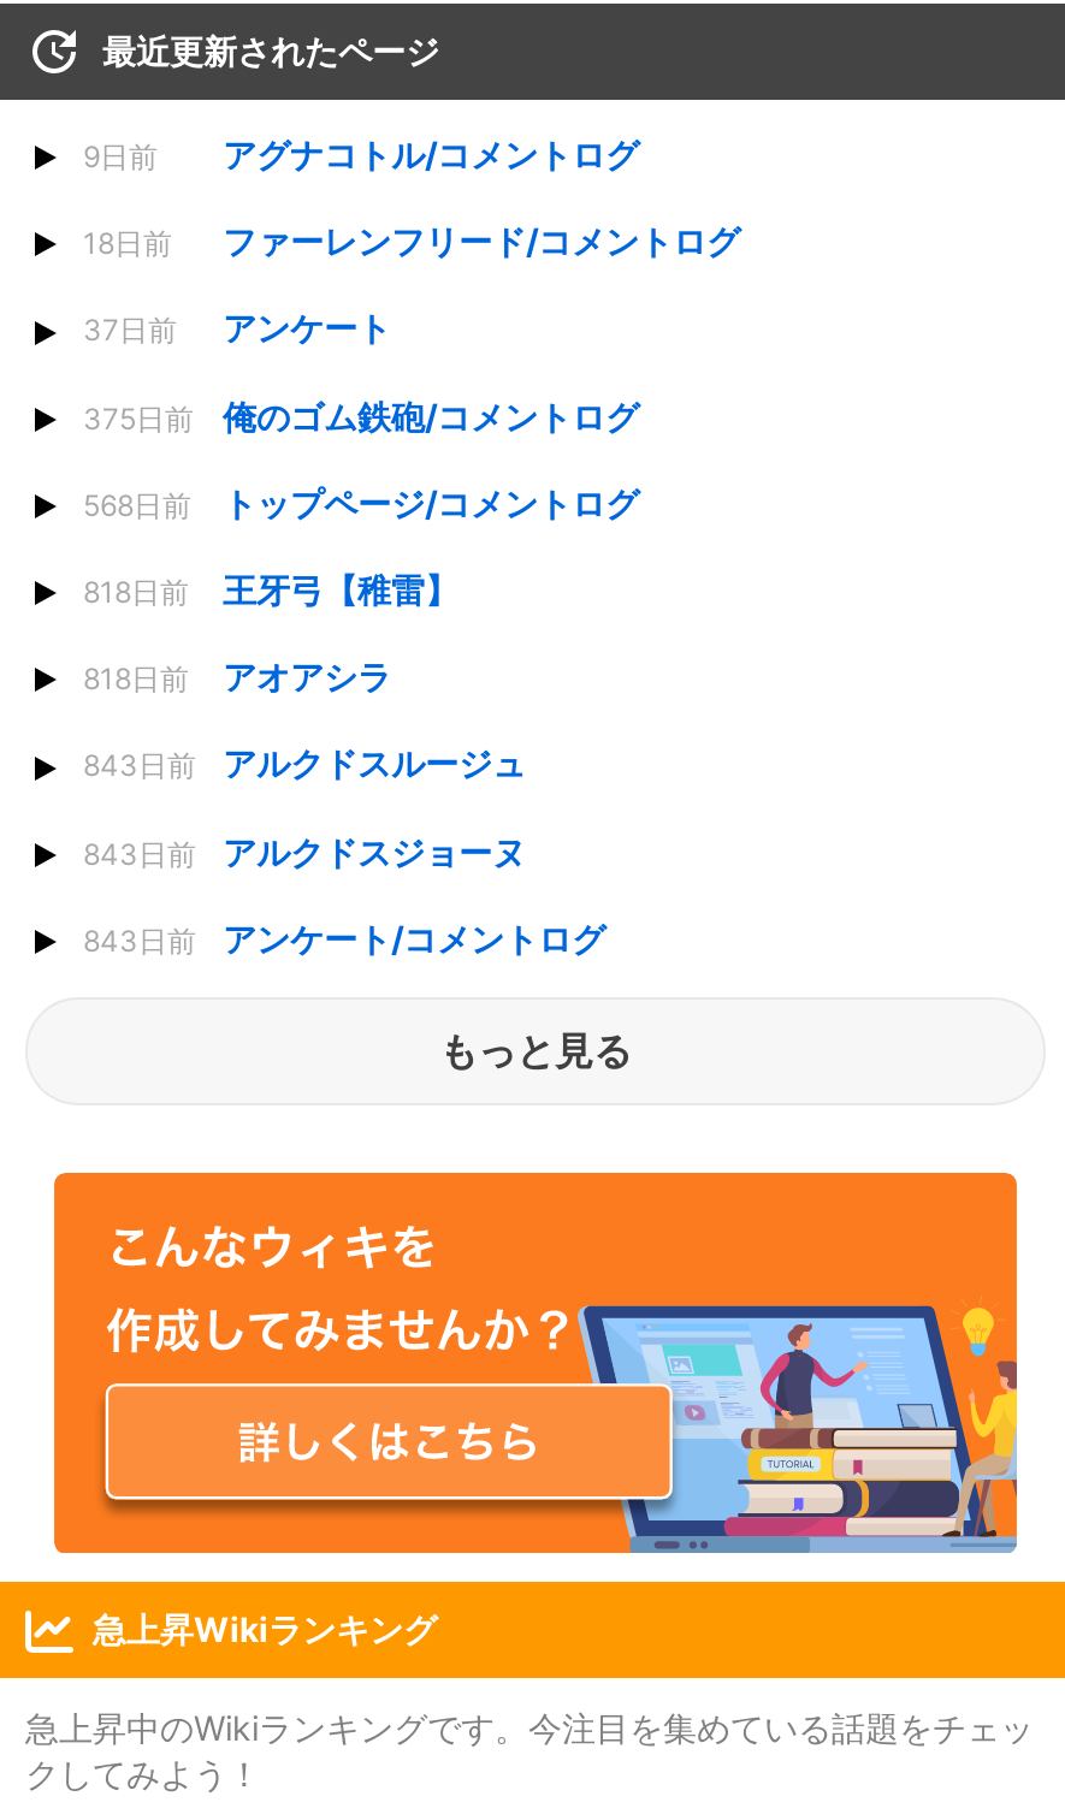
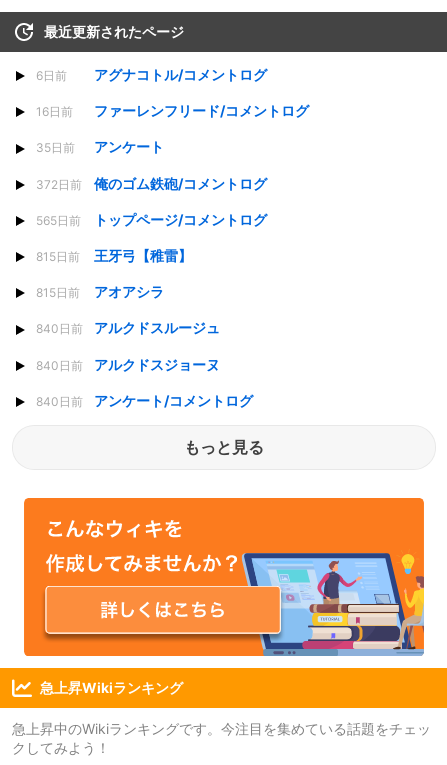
- 9日前 アグナコトル/コメントログ
+ 6日前 アグナコトル/コメントログ

- 18日前 ファーレンフリード/コメントログ
+ 16日前 ファーレンフリード/コメントログ

- 37日前 アンケート
+ 35日前 アンケート

- 375日前 俺のゴム鉄砲/コメントログ
+ 372日前 俺のゴム鉄砲/コメントログ

- 568日前 トップページ/コメントログ
+ 565日前 トップページ/コメントログ

- 818日前 王牙弓【稚雷】
+ 815日前 王牙弓【稚雷】

- 818日前 アオアシラ
+ 815日前 アオアシラ

- 843日前 アルクドスルージュ
+ 840日前 アルクドスルージュ

- 843日前 アルクドスジョーヌ
+ 840日前 アルクドスジョーヌ

- 843日前 アンケート/コメントログ
+ 840日前 アンケート/コメントログ
